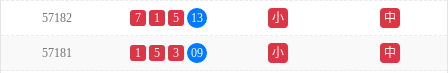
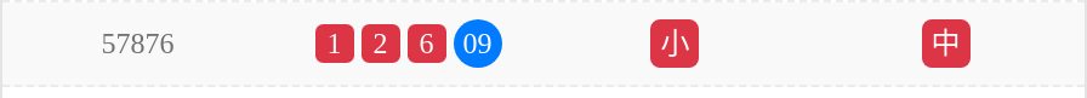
- 57182
- 7
+ 57876

- 5
- 13
- 小
- 中
- 57181
- 1
- 5
- 3
+ 2
+ 6
